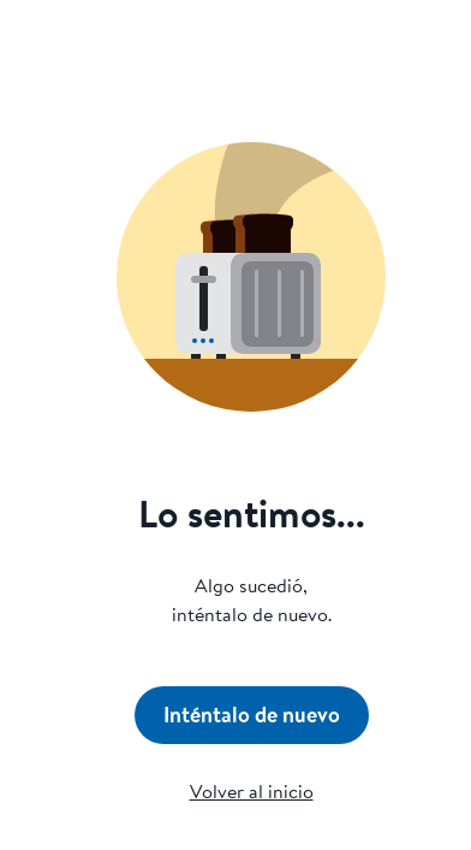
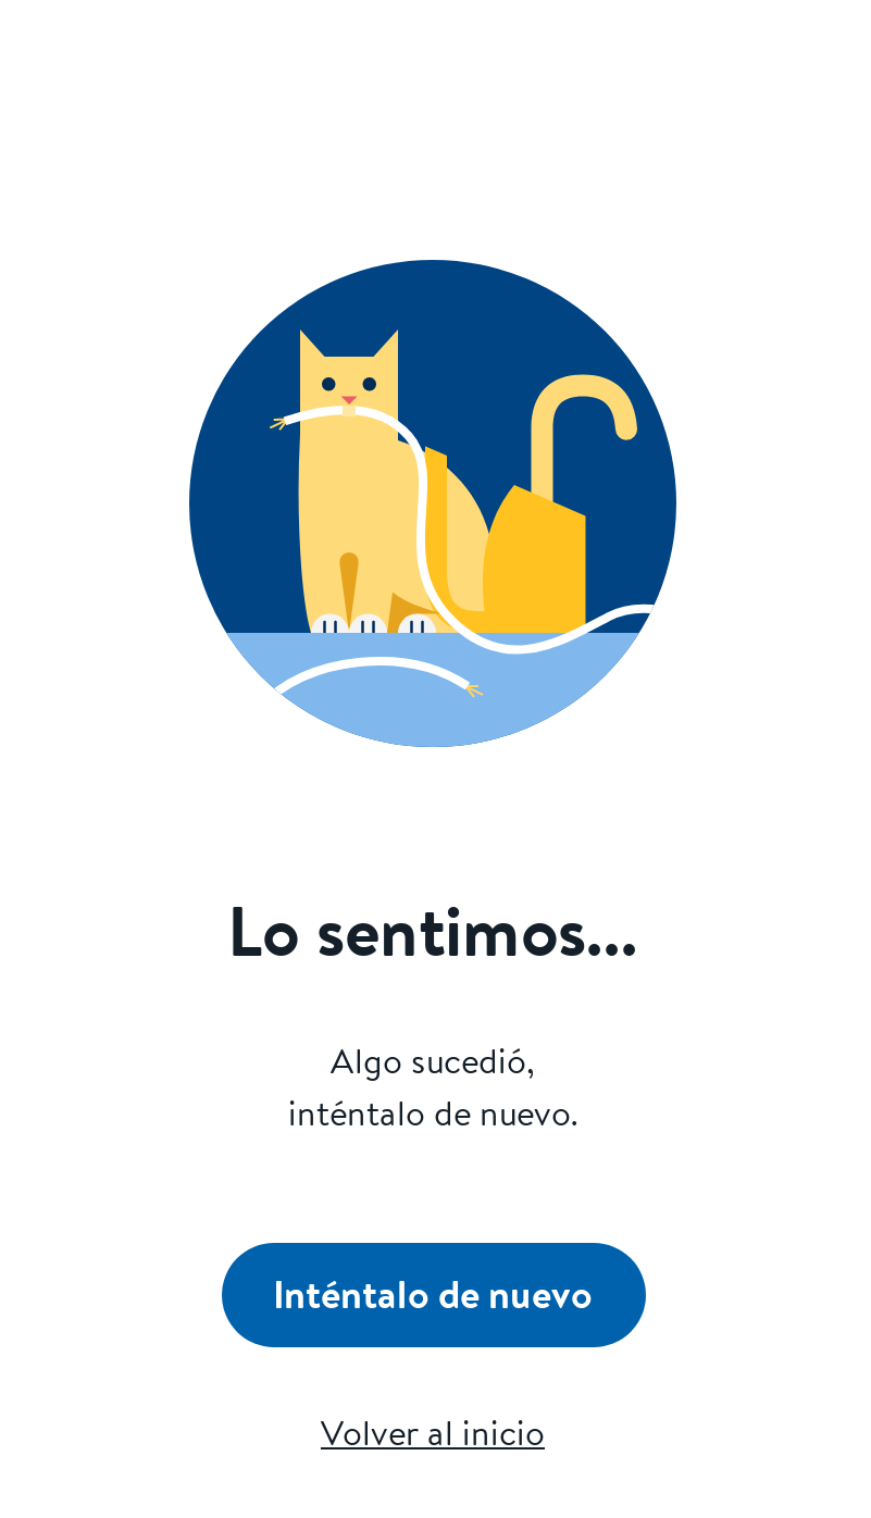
- [image]
+ [image]
